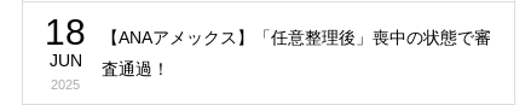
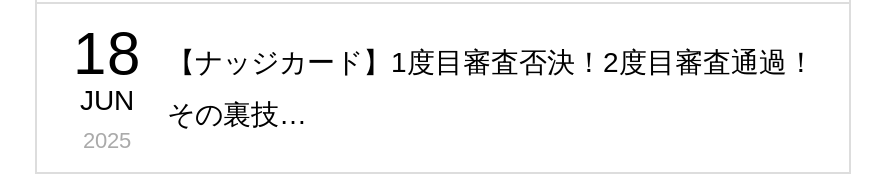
- 【ANAアメックス】「任意整理後」喪中の状態で審
+ 【ナッジカード】1度目審査否決！2度目審査通過！

- 査通過！
+ その裏技…
